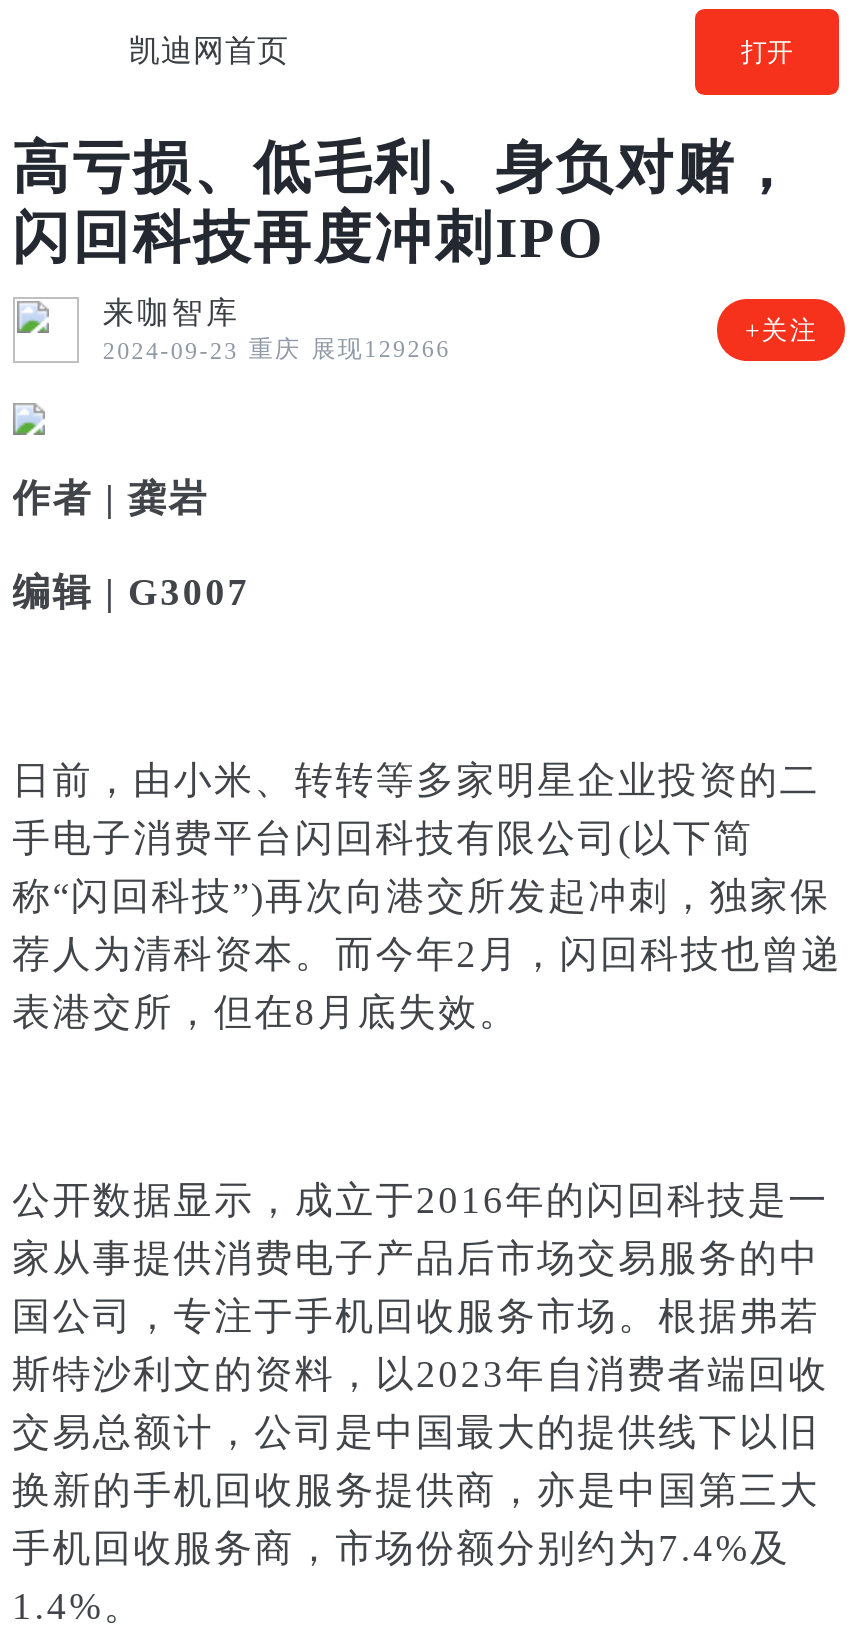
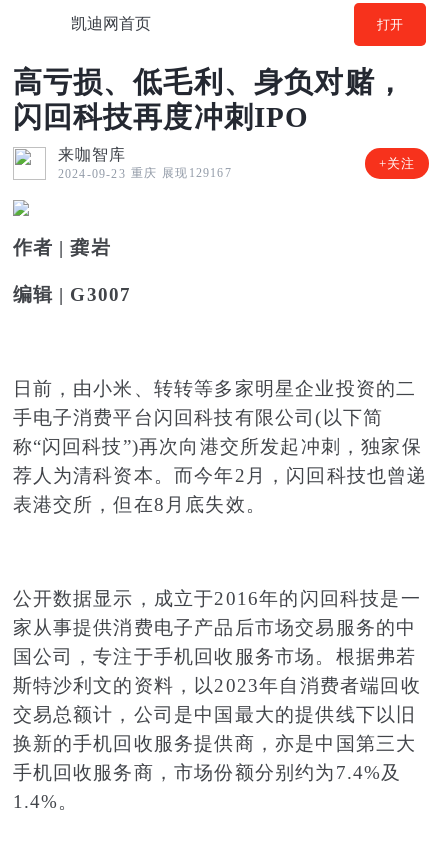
- 2024-09-23 重庆 展现129266
+ 2024-09-23 重庆 展现129167
